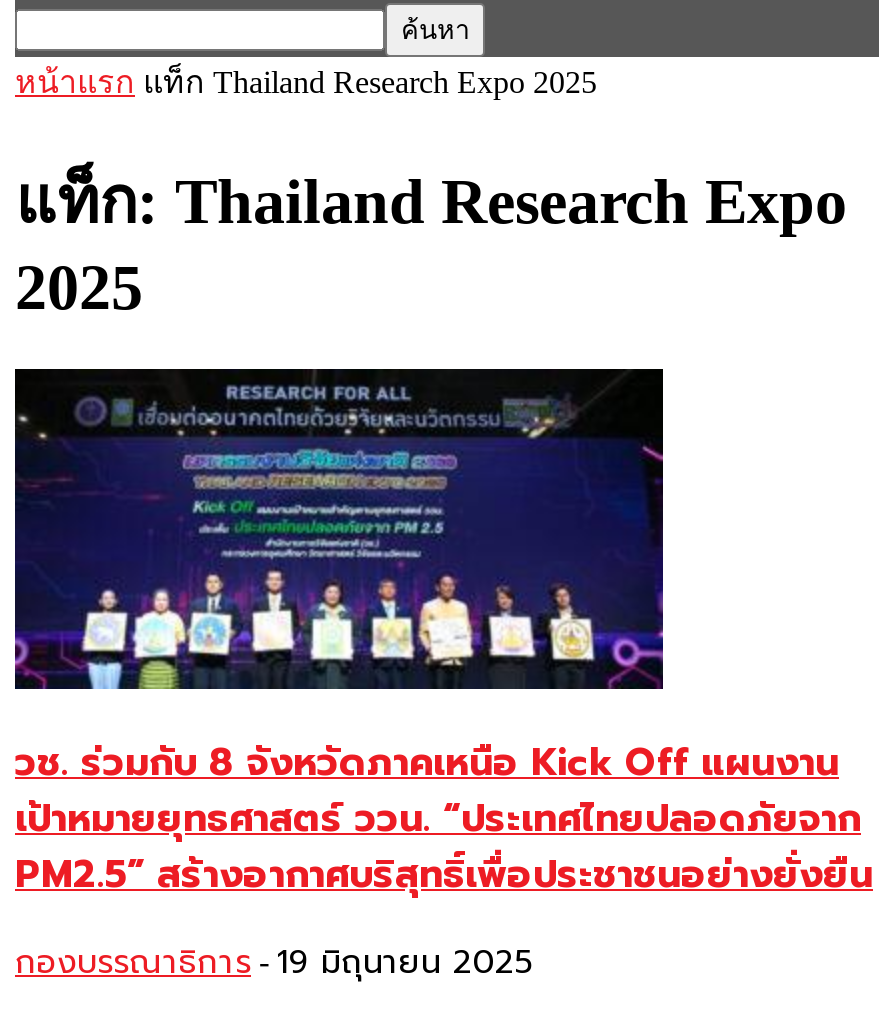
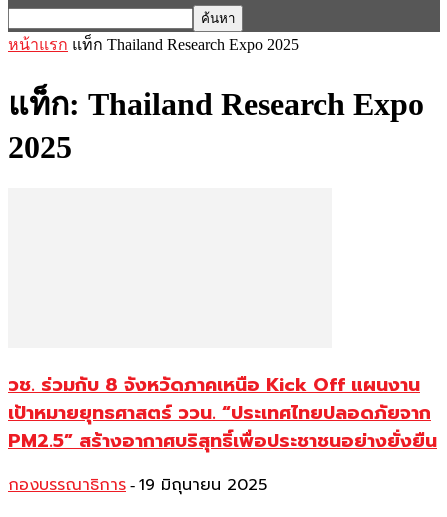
- [image]
